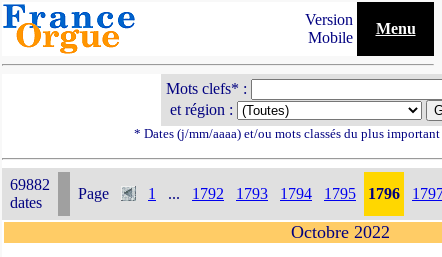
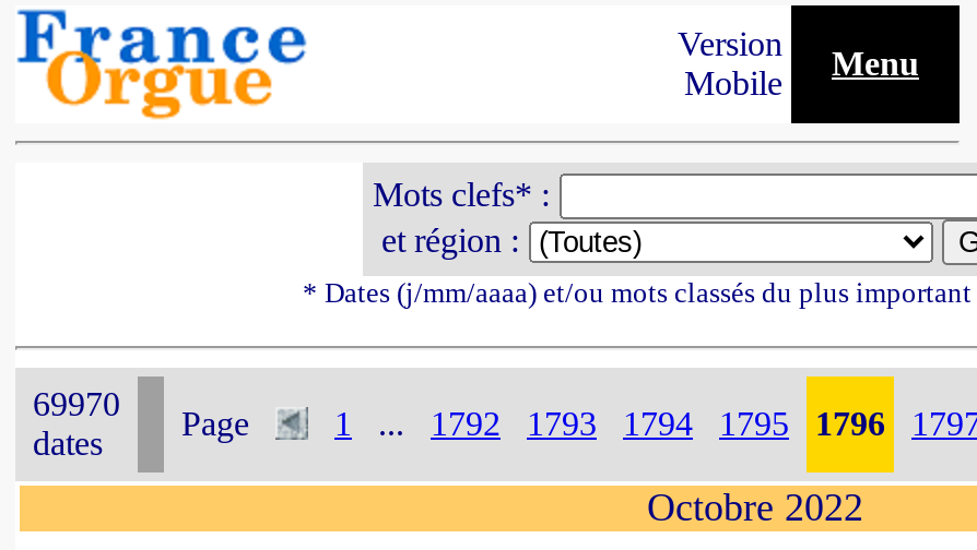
- 69882
+ 69970
